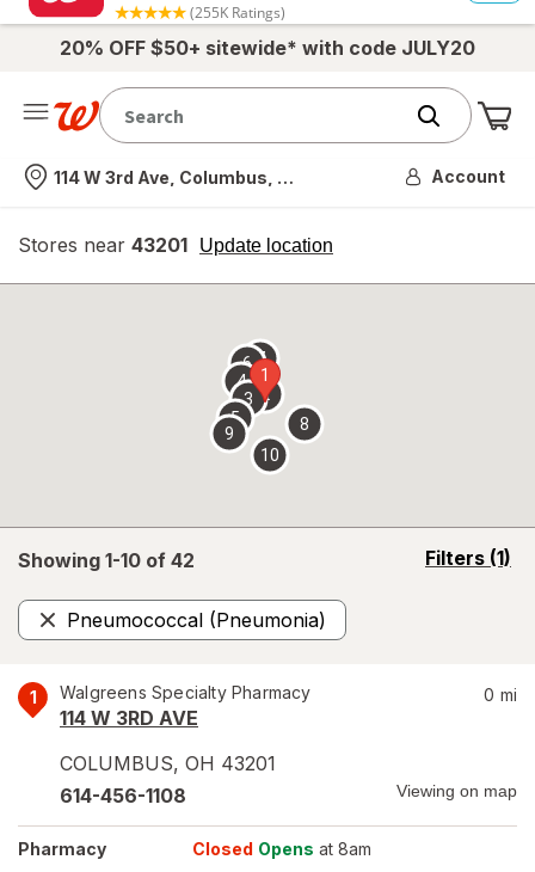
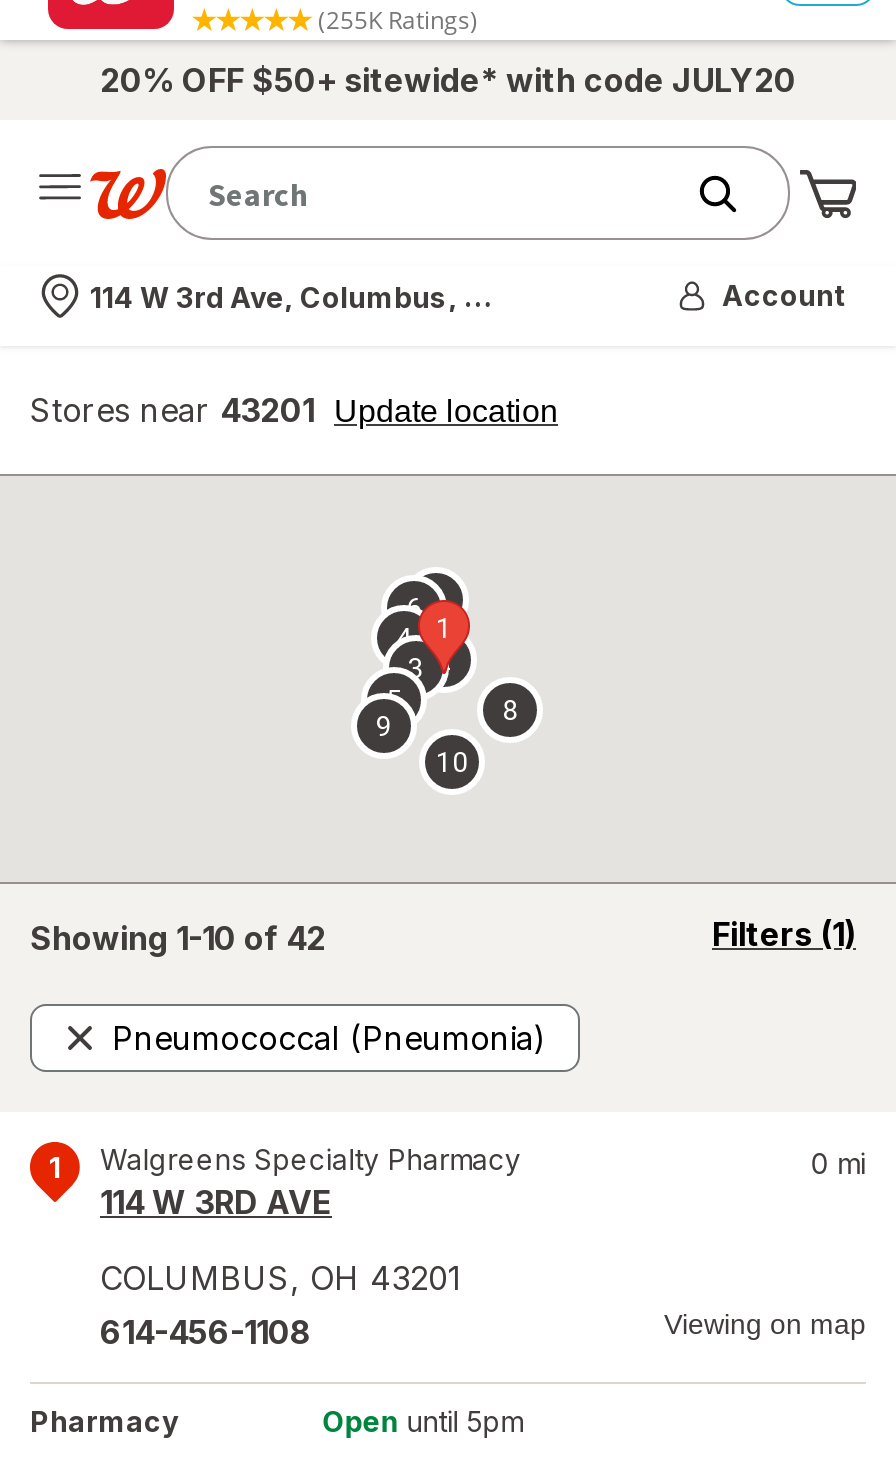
- Closed Opens at 8am
+ Open until 5pm
